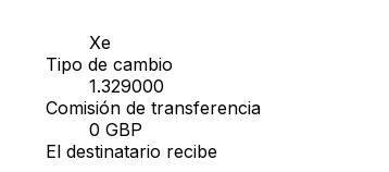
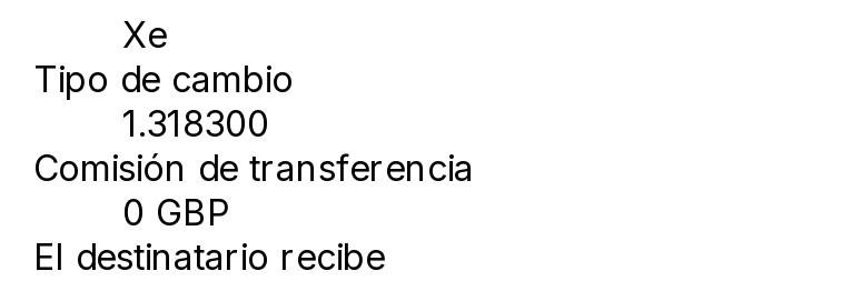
- 1.329000
+ 1.318300
